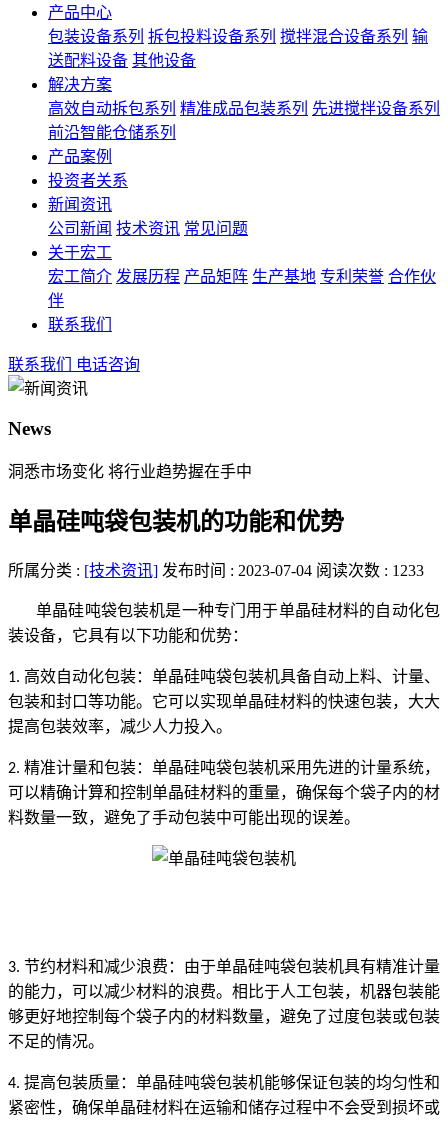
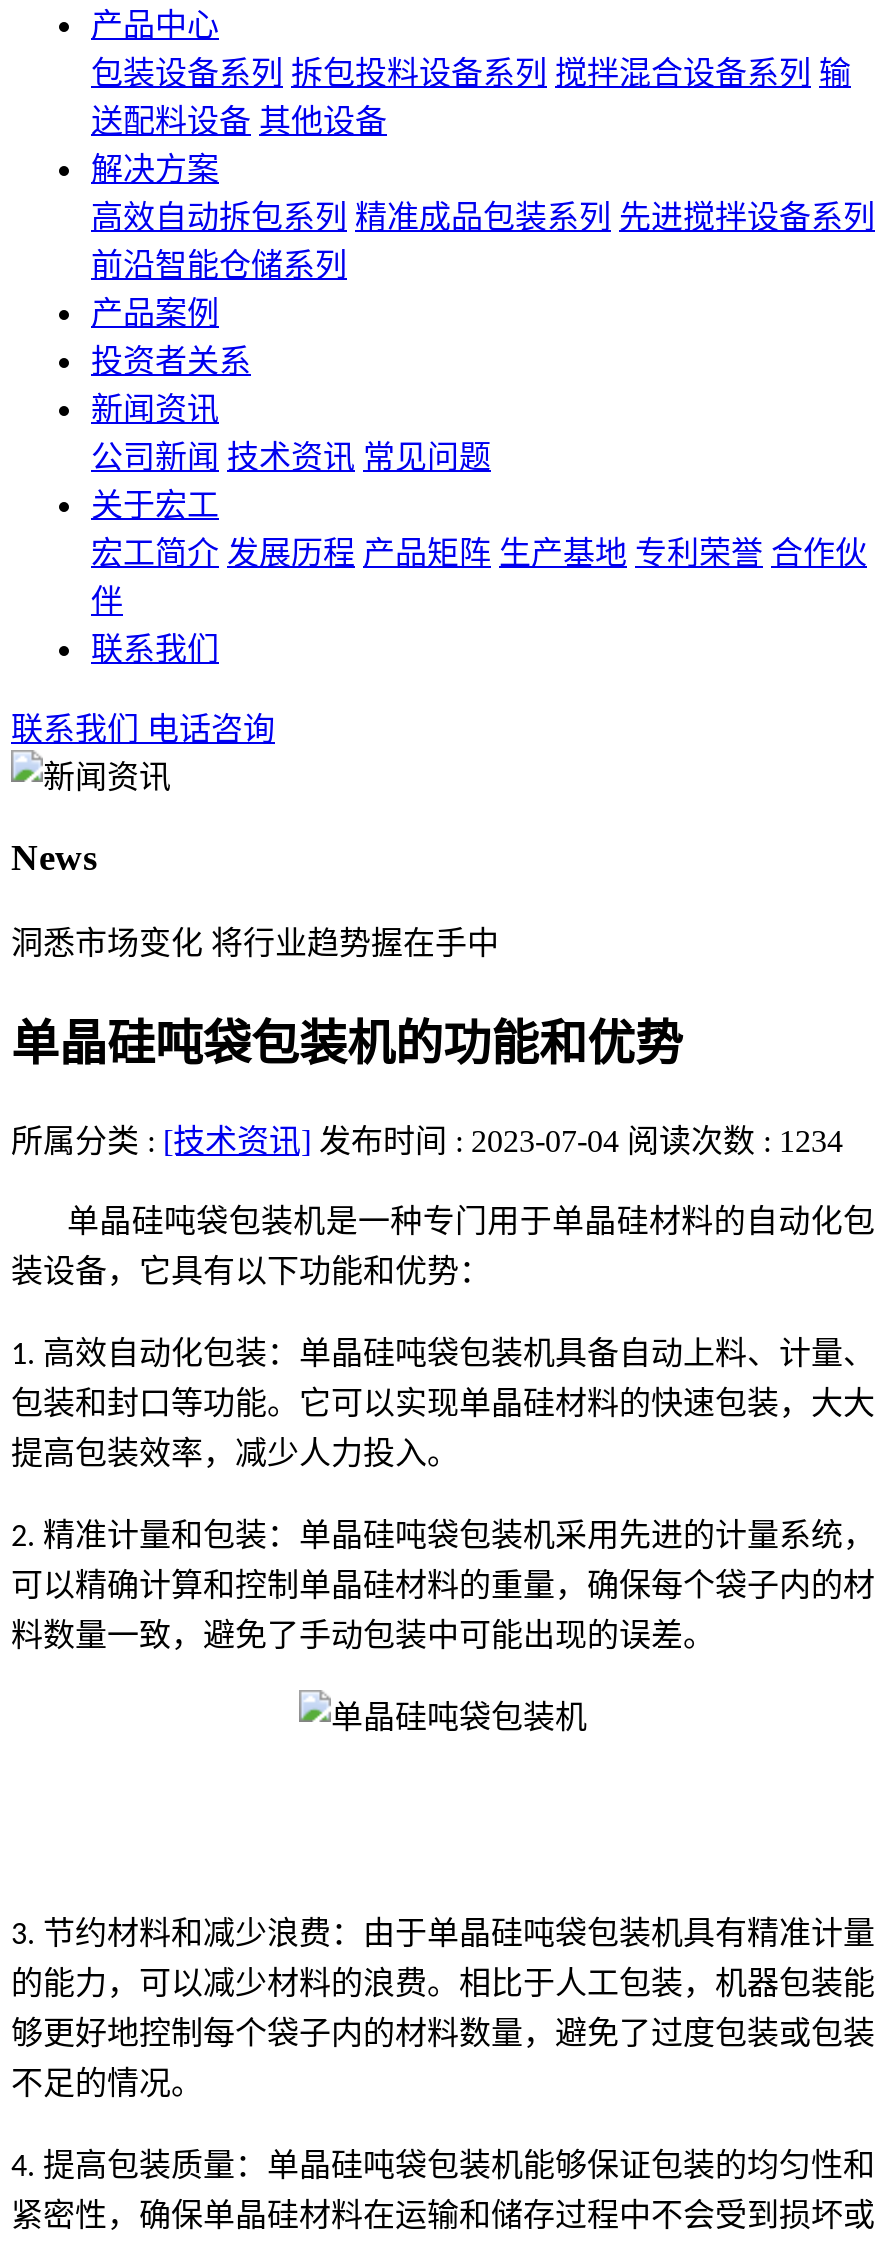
- 所属分类 : [技术资讯] 发布时间 : 2023-07-04 阅读次数 : 1233
+ 所属分类 : [技术资讯] 发布时间 : 2023-07-04 阅读次数 : 1234
